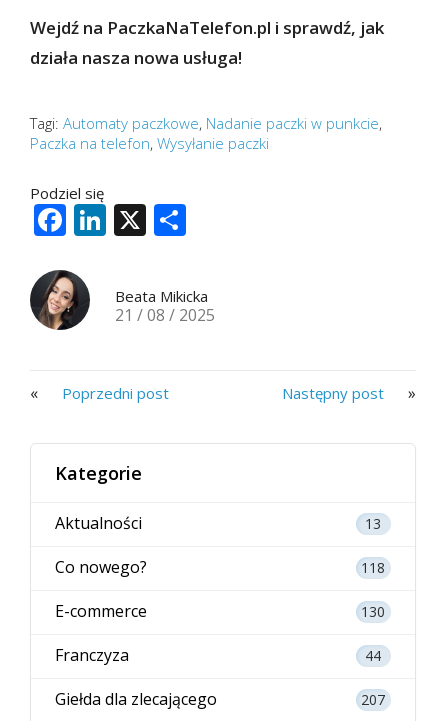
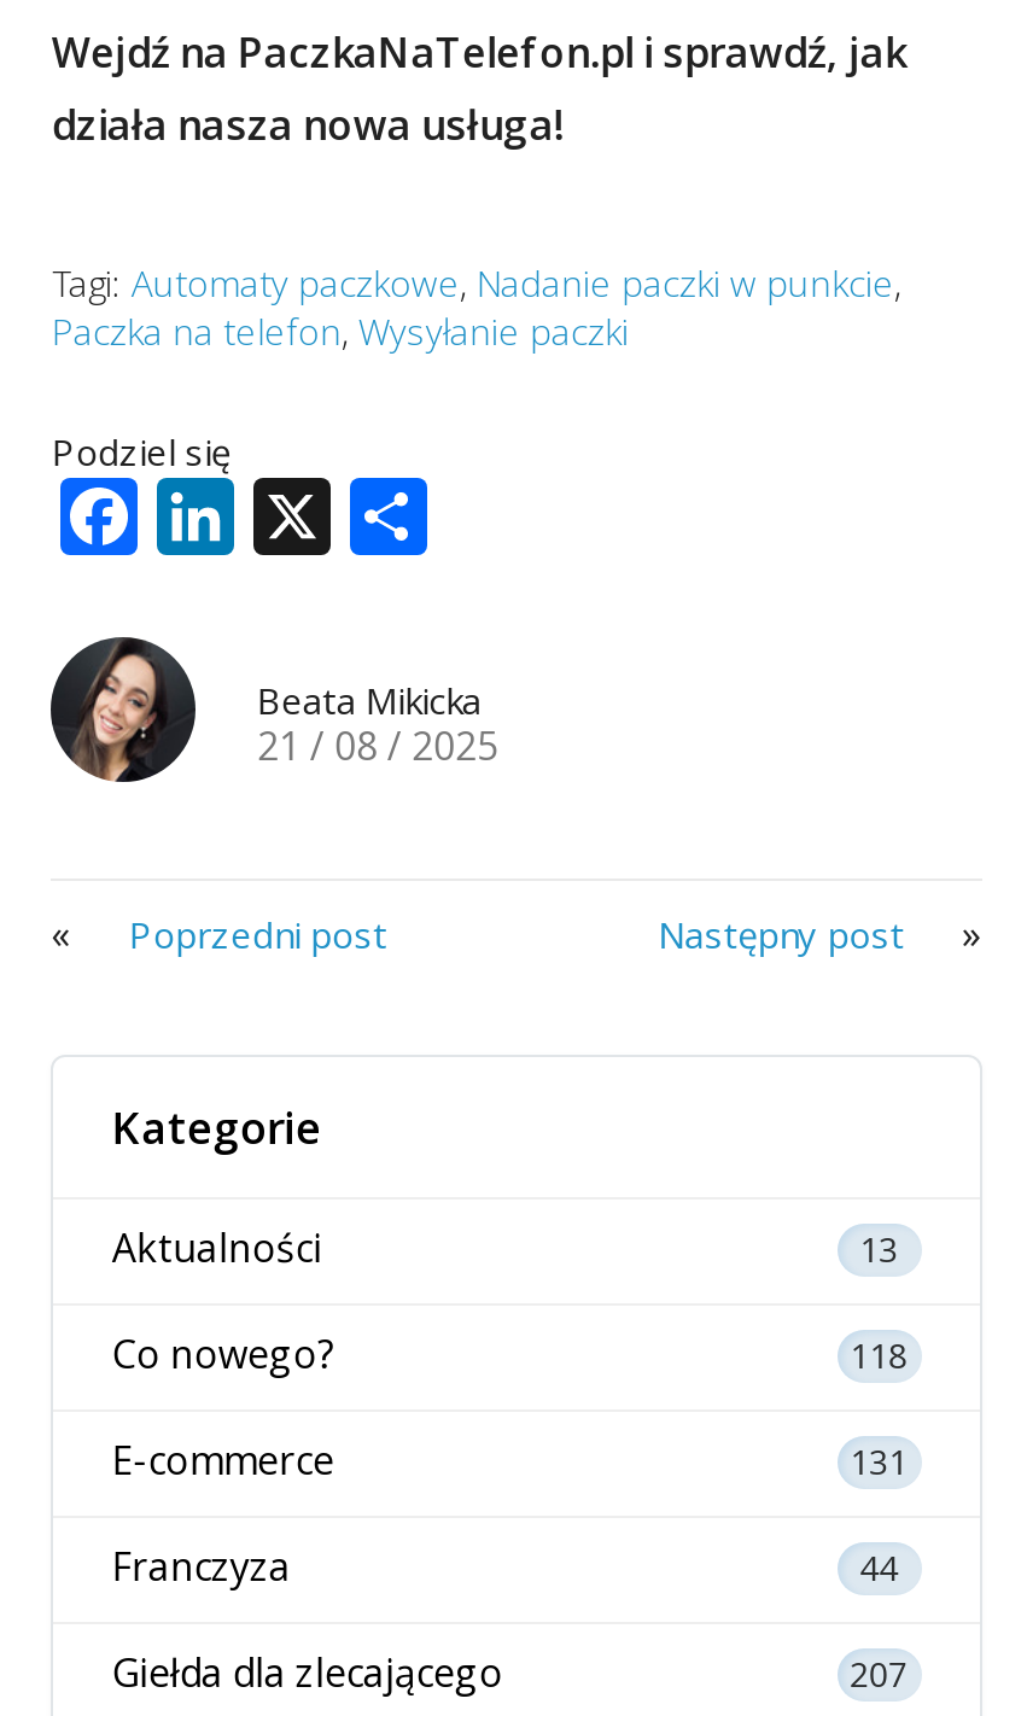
- 130
+ 131
